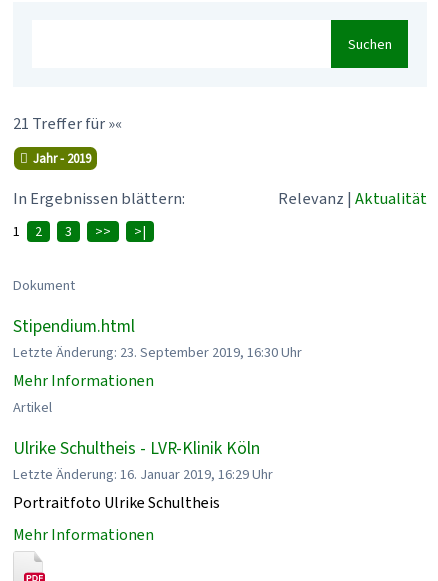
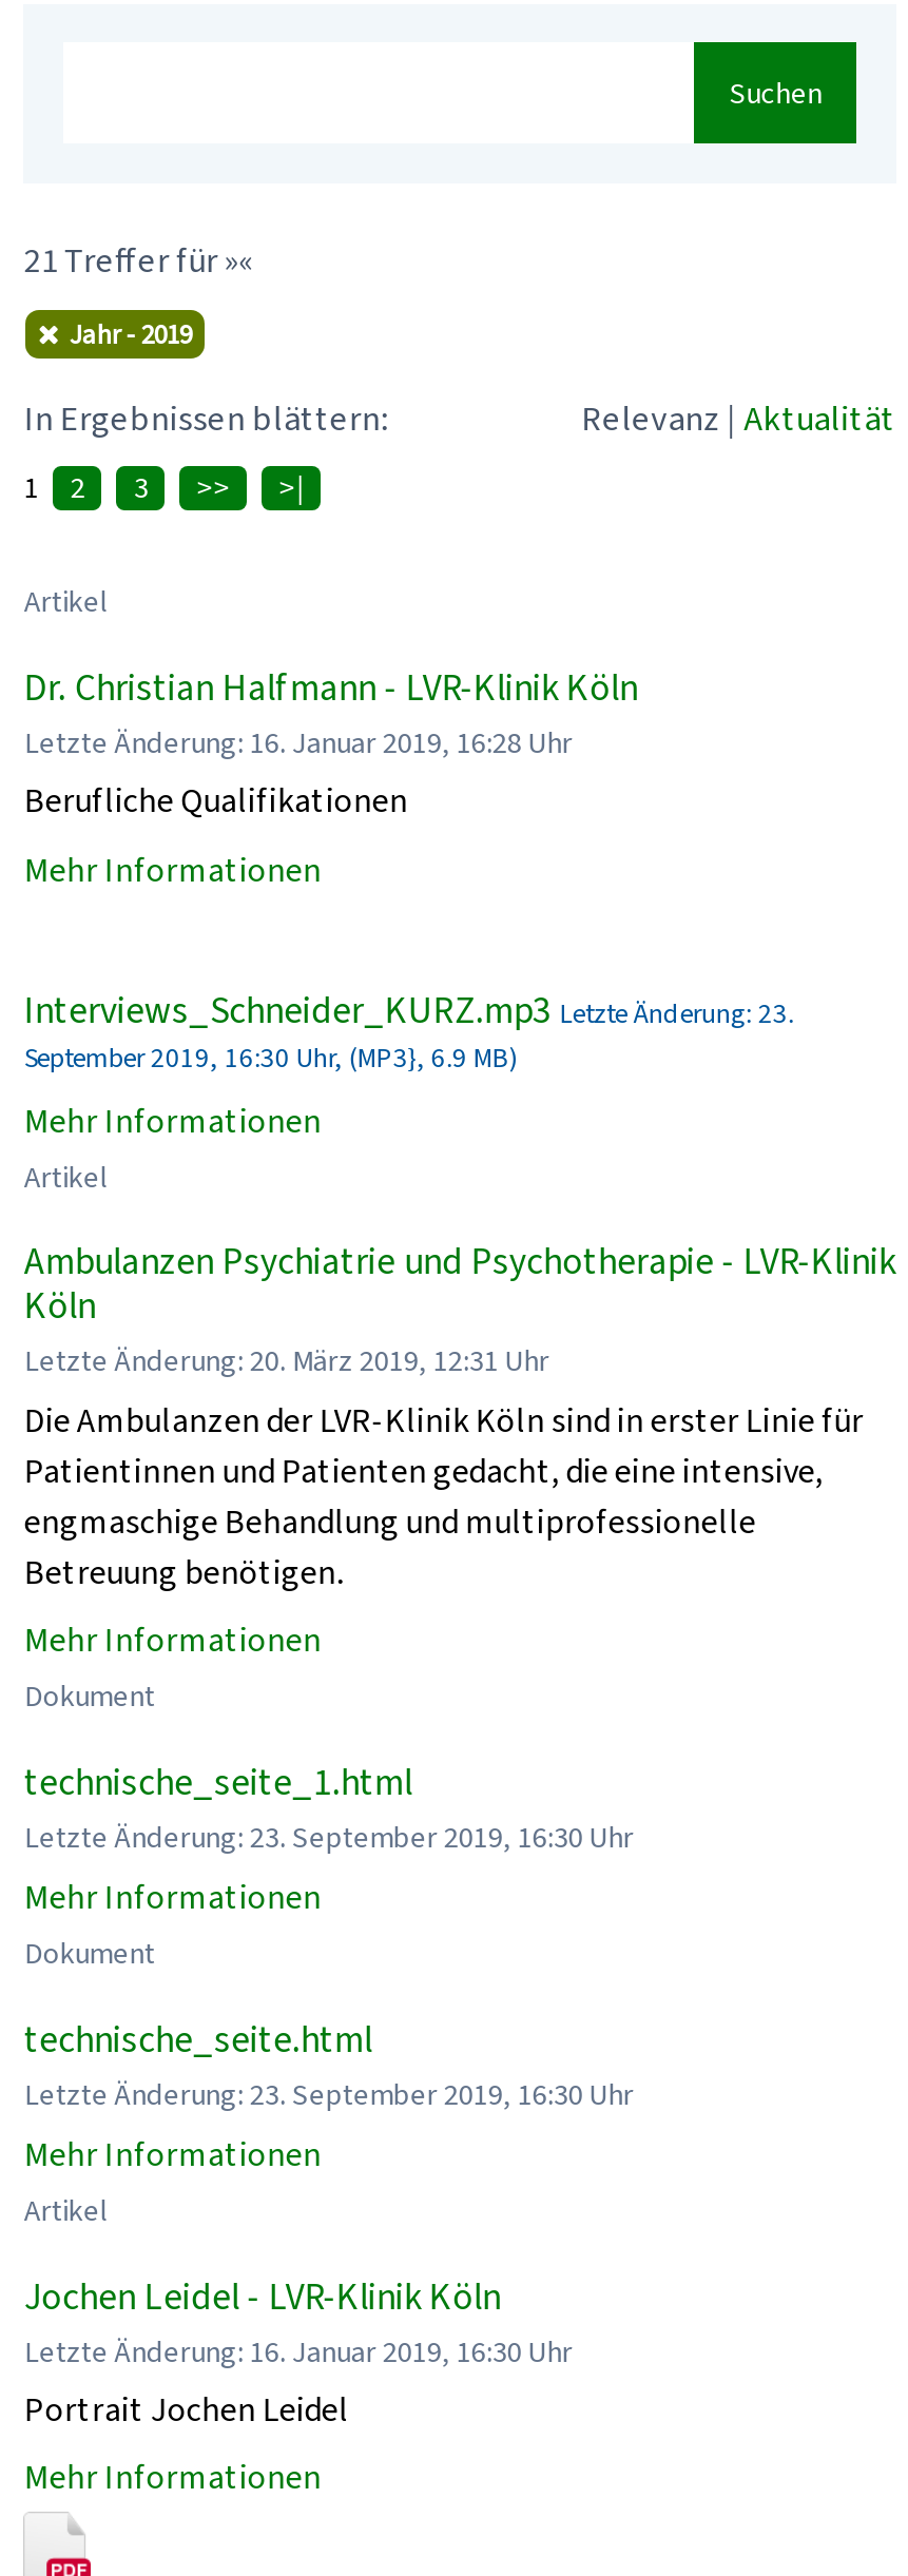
+ Artikel
+ Dr. Christian Halfmann - LVR-Klinik Köln
+ Letzte Änderung: 16. Januar 2019, 16:28 Uhr
+ Berufliche Qualifikationen
+ Mehr Informationen
+ Interviews_Schneider_KURZ.mp3 Letzte Änderung: 23.
+ September 2019, 16:30 Uhr, (MP3}, 6.9 MB)
+ Mehr Informationen
+ Artikel
+ Ambulanzen Psychiatrie und Psychotherapie - LVR-Klinik
+ Köln
+ Letzte Änderung: 20. März 2019, 12:31 Uhr
+ Die Ambulanzen der LVR-Klinik Köln sind in erster Linie für
+ Patientinnen und Patienten gedacht, die eine intensive,
+ engmaschige Behandlung und multiprofessionelle
+ Betreuung benötigen.
+ Mehr Informationen

- Stipendium.html
+ technische_seite_1.html
+ Letzte Änderung: 23. September 2019, 16:30 Uhr
+ Mehr Informationen
+ Dokument
+ technische_seite.html

- Ulrike Schultheis - LVR-Klinik Köln
- Letzte Änderung: 16. Januar 2019, 16:29 Uhr
- Portraitfoto Ulrike Schultheis
+ Jochen Leidel - LVR-Klinik Köln
+ Letzte Änderung: 16. Januar 2019, 16:30 Uhr
+ Portrait Jochen Leidel
